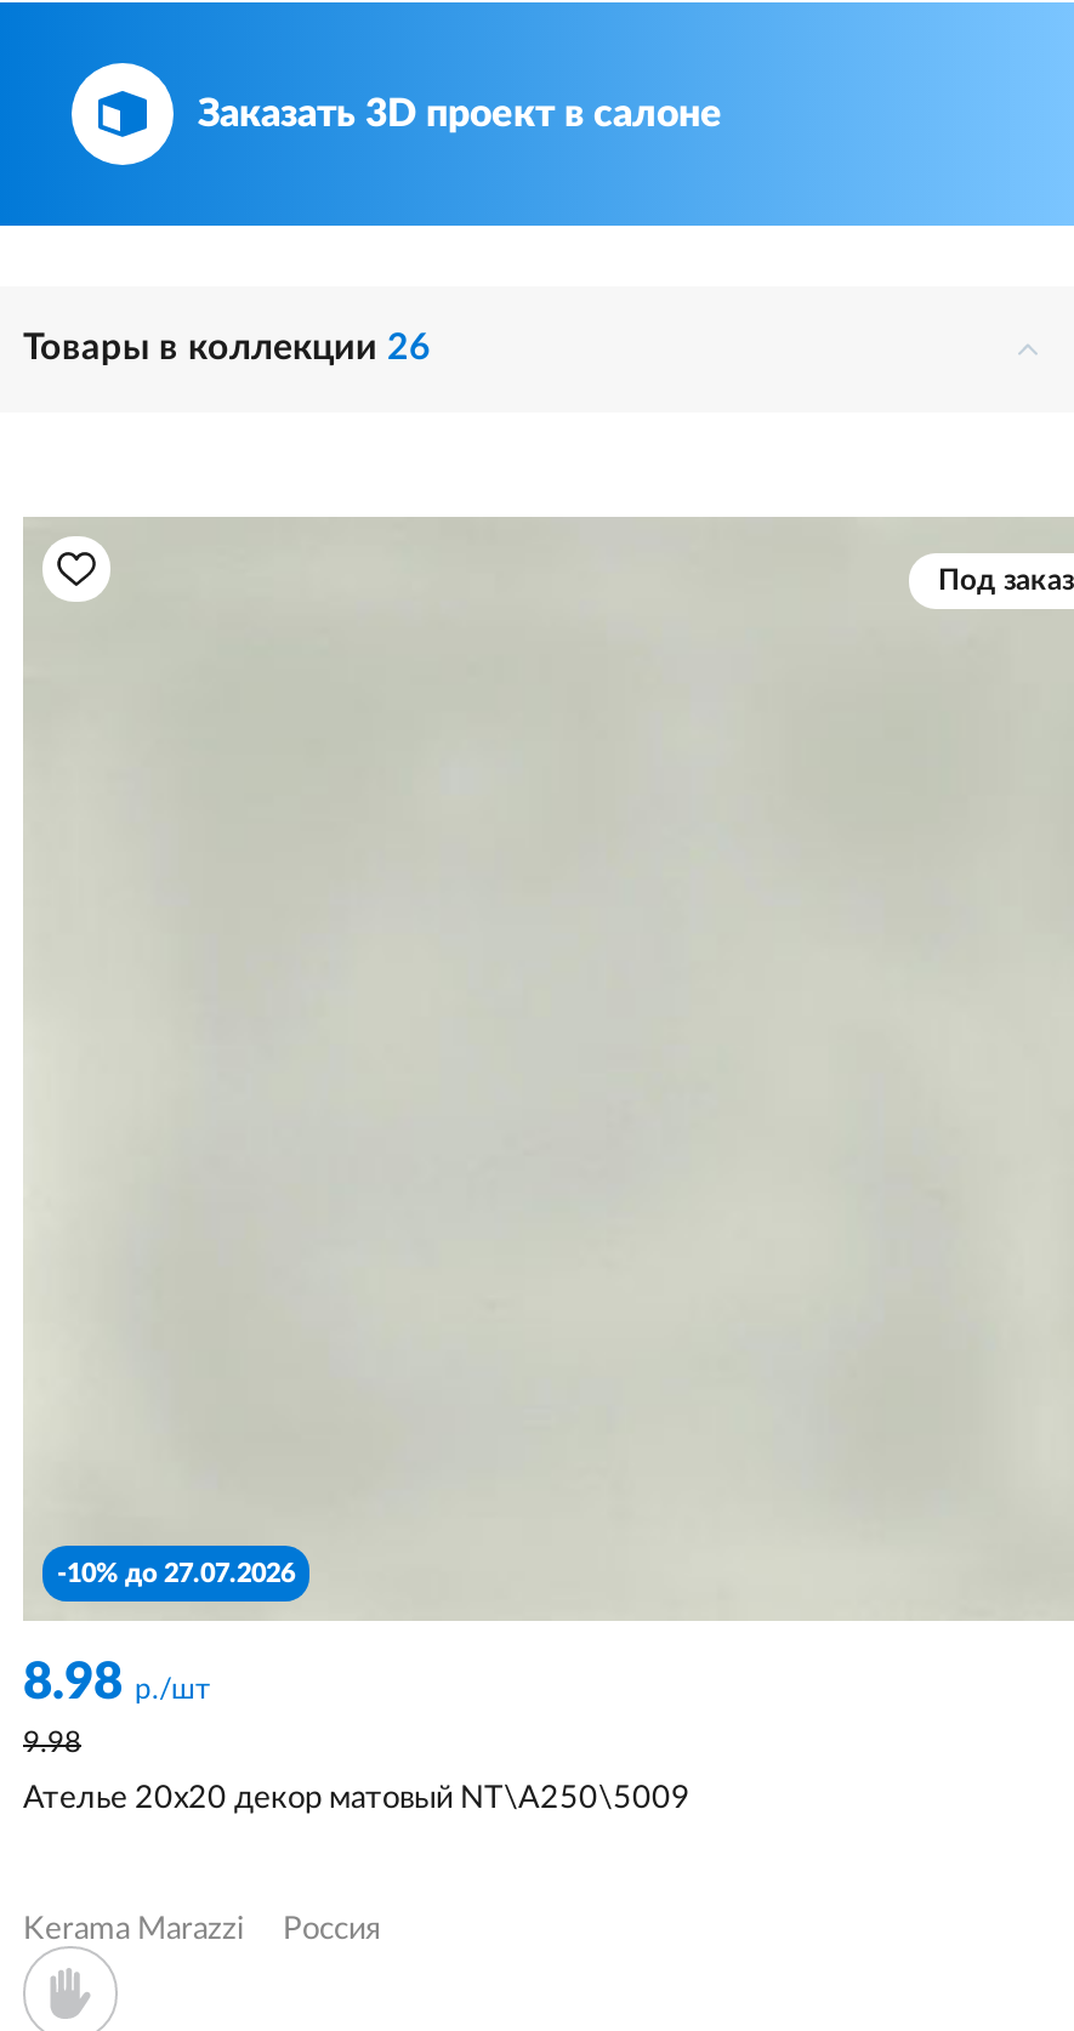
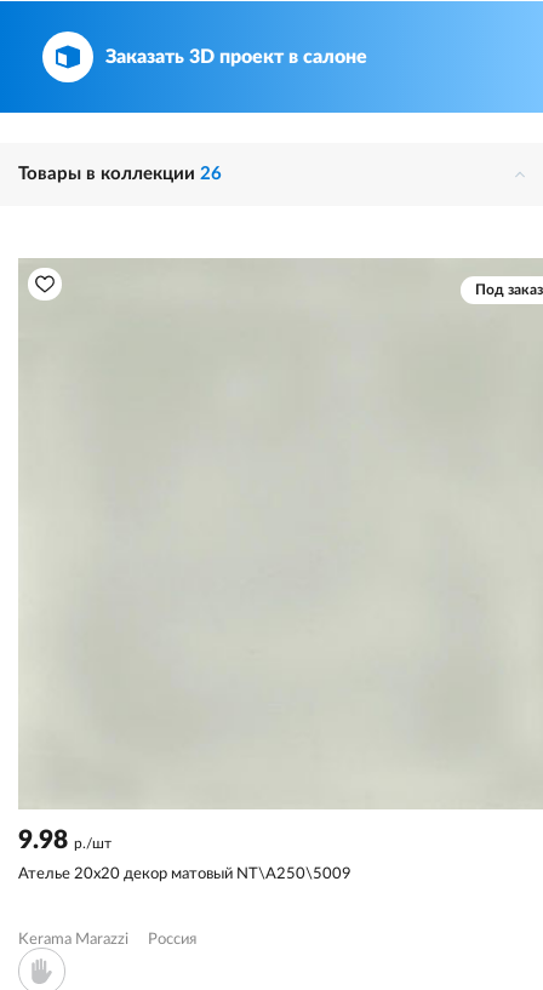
- -10% до 27.07.2026
- 8.98 р./шт
- 9.98
+ 9.98 р./шт
